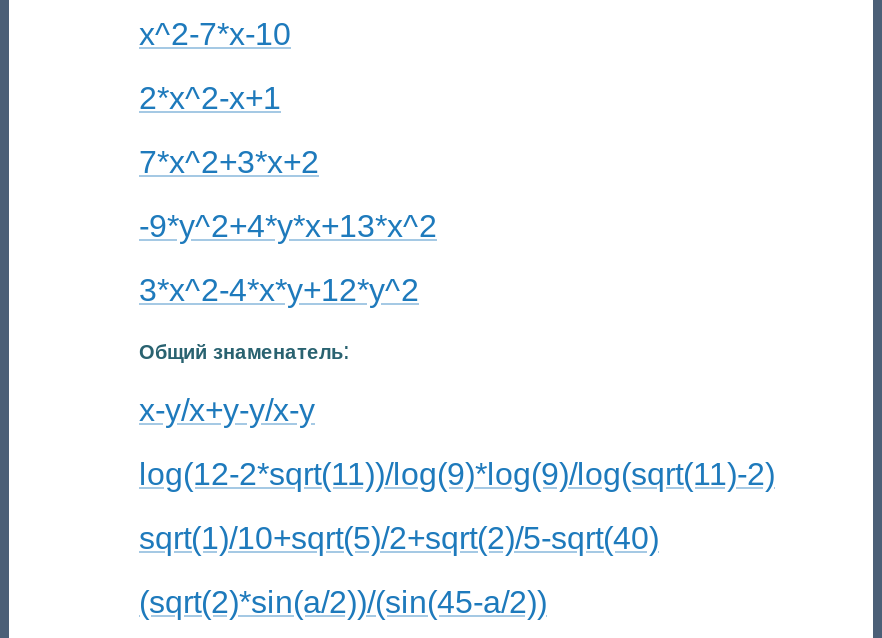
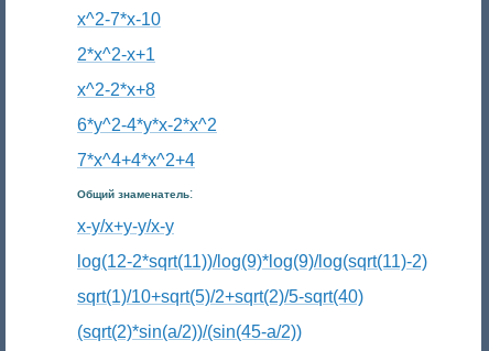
- 7*x^2+3*x+2
+ x^2-2*x+8

- -9*y^2+4*y*x+13*x^2
+ 6*y^2-4*y*x-2*x^2

- 3*x^2-4*x*y+12*y^2
+ 7*x^4+4*x^2+4
